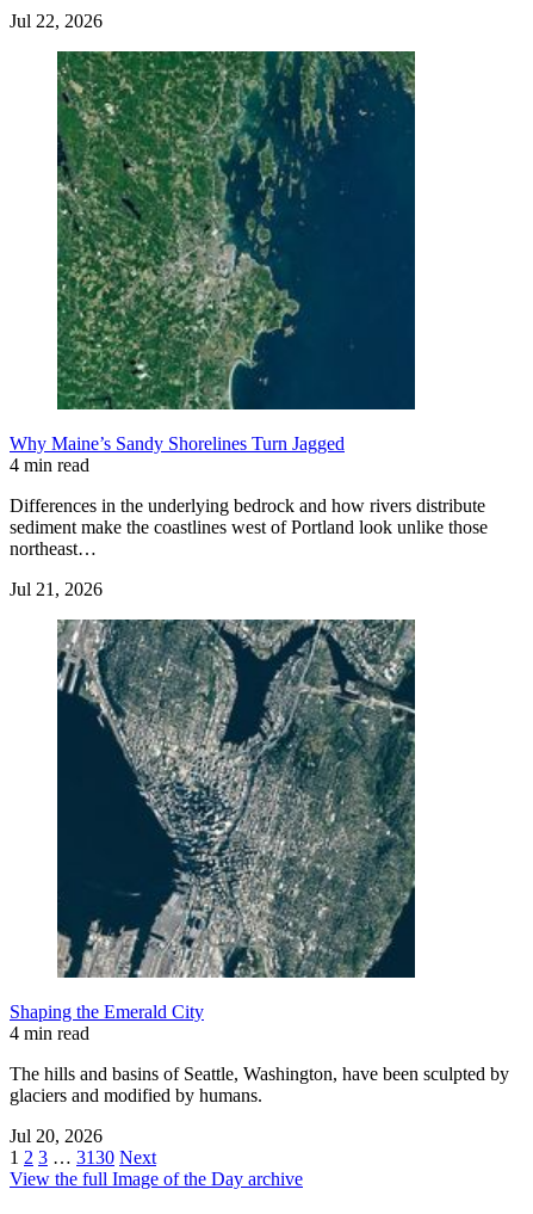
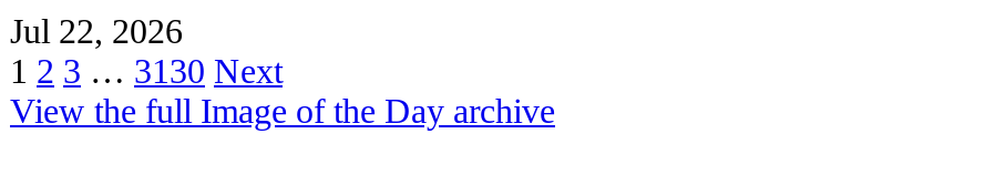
- [image]
- Why Maine’s Sandy Shorelines Turn Jagged
- 4 min read
- Differences in the underlying bedrock and how rivers distribute
- sediment make the coastlines west of Portland look unlike those
- northeast…
- Jul 21, 2026

- [image]
- Shaping the Emerald City
- 4 min read
- The hills and basins of Seattle, Washington, have been sculpted by
- glaciers and modified by humans.
- Jul 20, 2026
